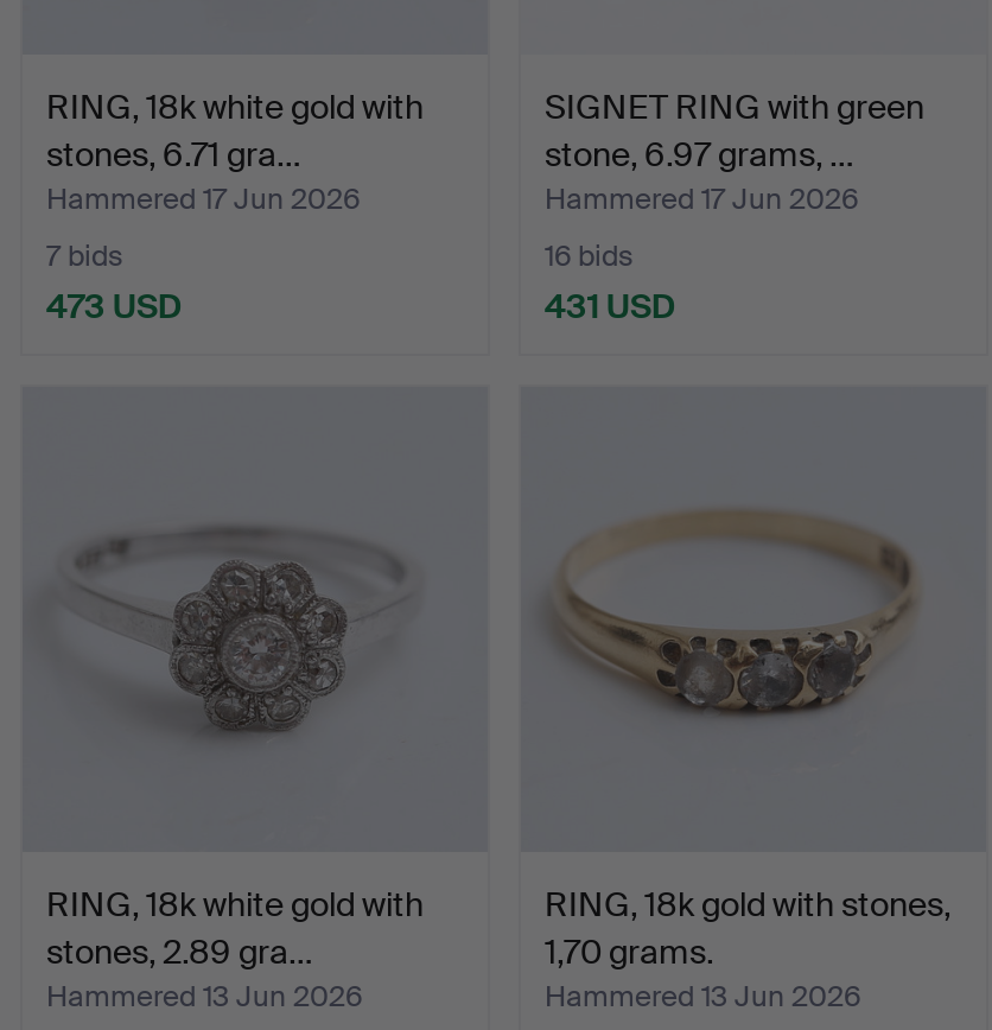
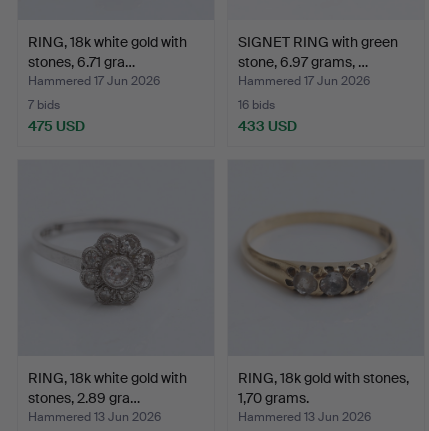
- 473 USD
+ 475 USD

- 431 USD
+ 433 USD
